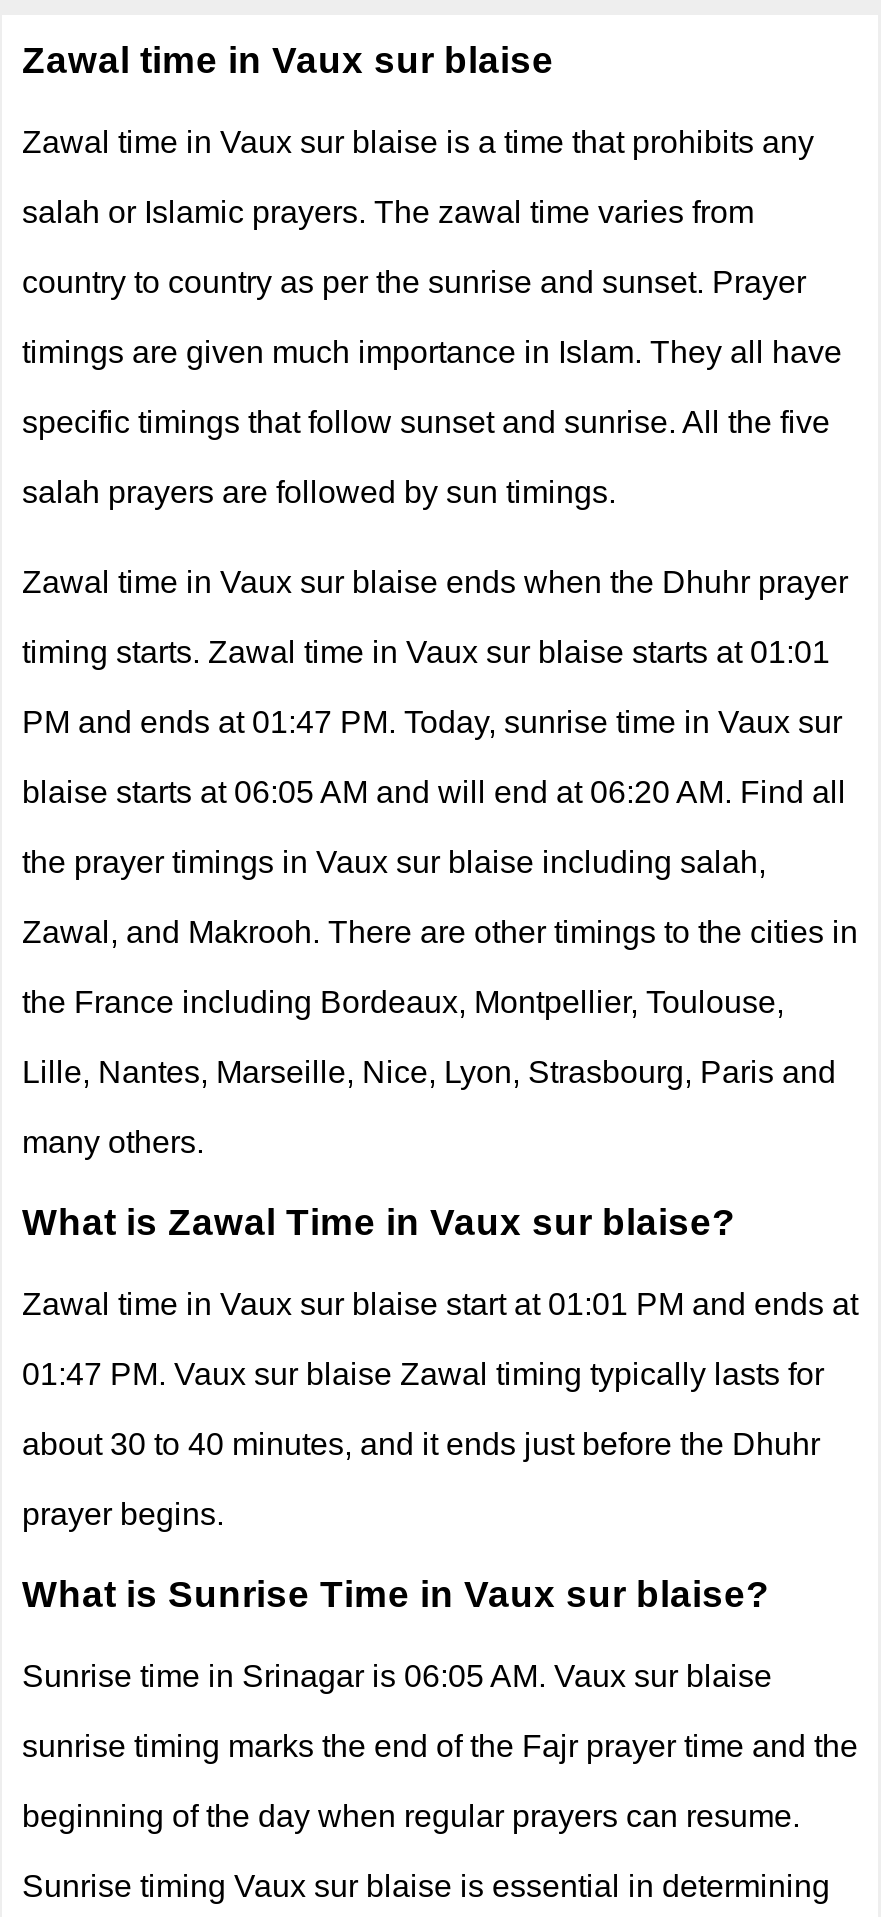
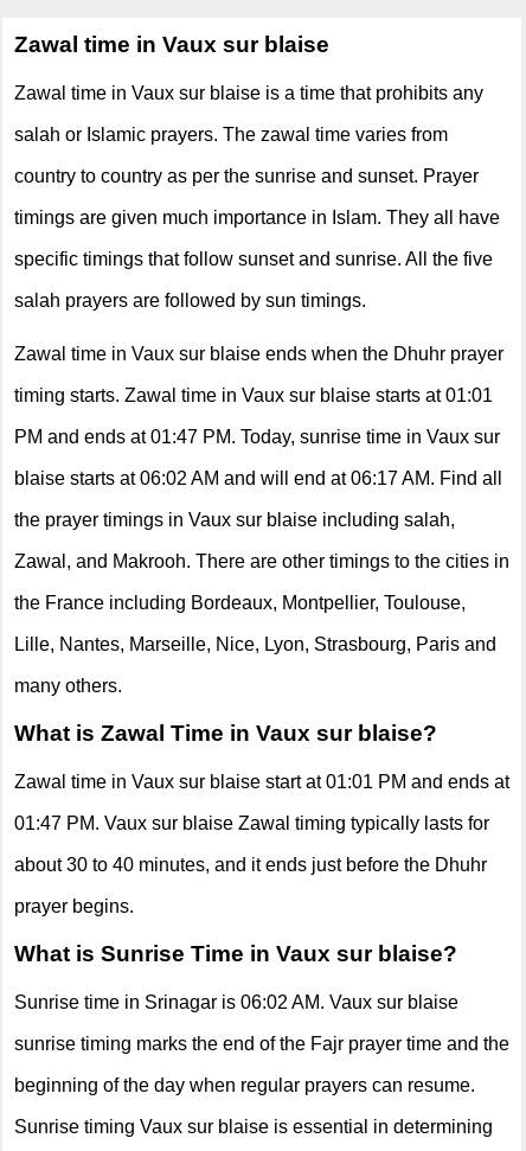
- blaise starts at 06:05 AM and will end at 06:20 AM. Find all
+ blaise starts at 06:02 AM and will end at 06:17 AM. Find all

- Sunrise time in Srinagar is 06:05 AM. Vaux sur blaise
+ Sunrise time in Srinagar is 06:02 AM. Vaux sur blaise
